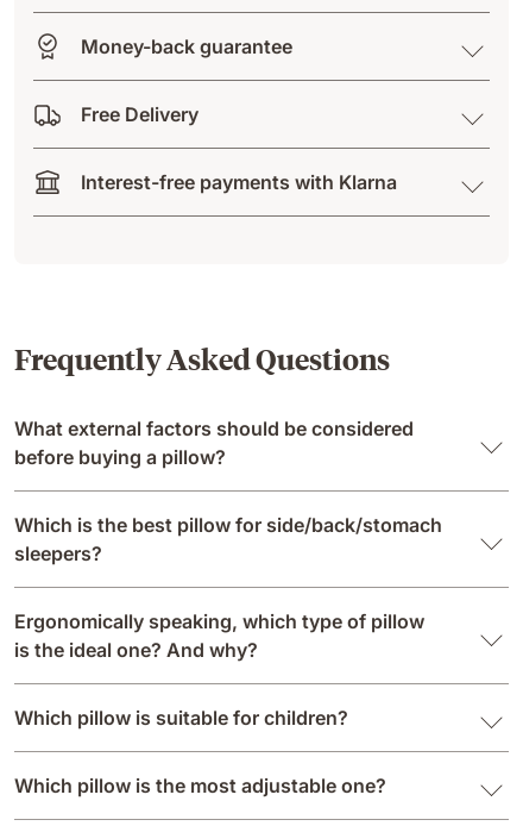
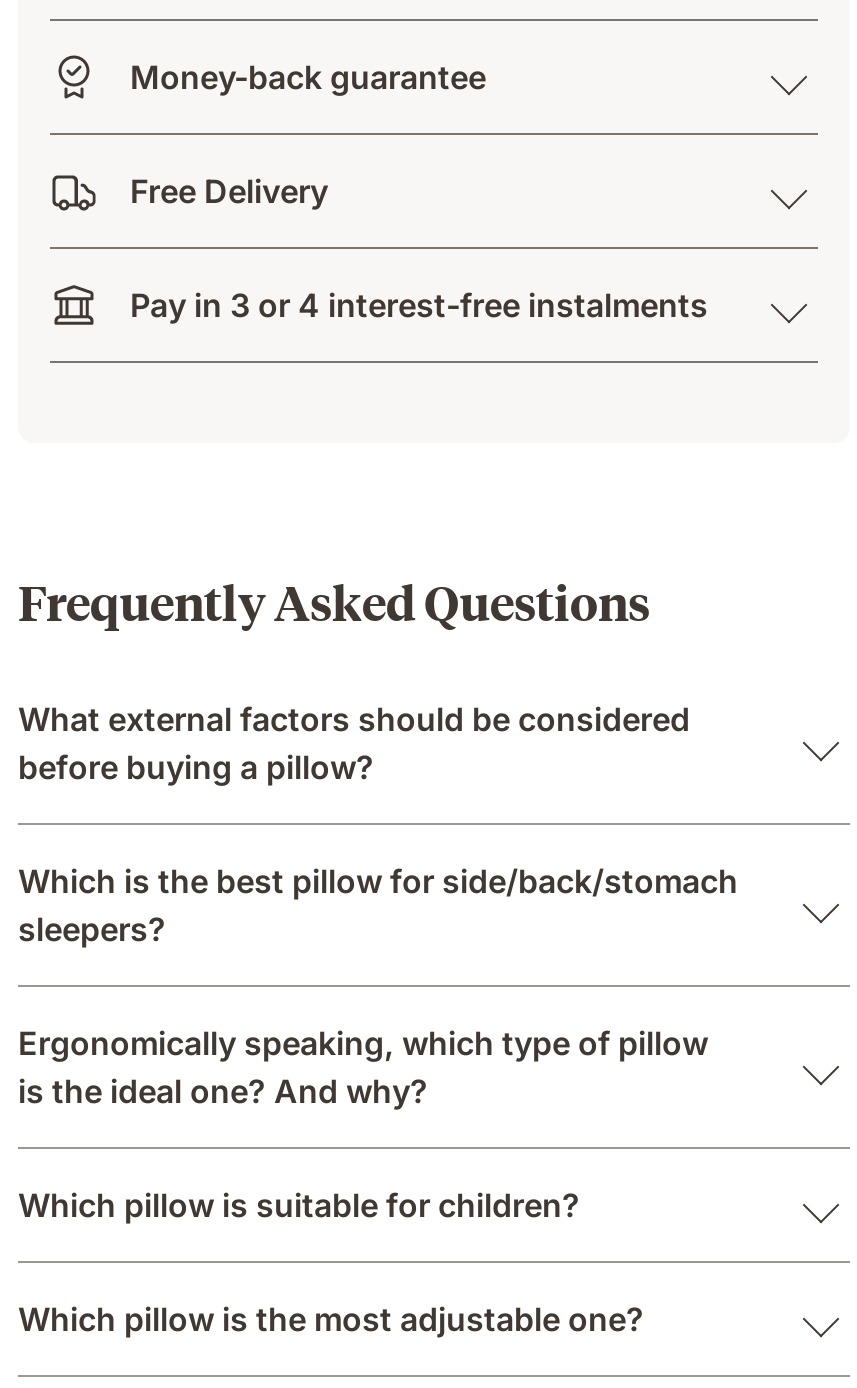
- Interest-free payments with Klarna
+ Pay in 3 or 4 interest-free instalments
